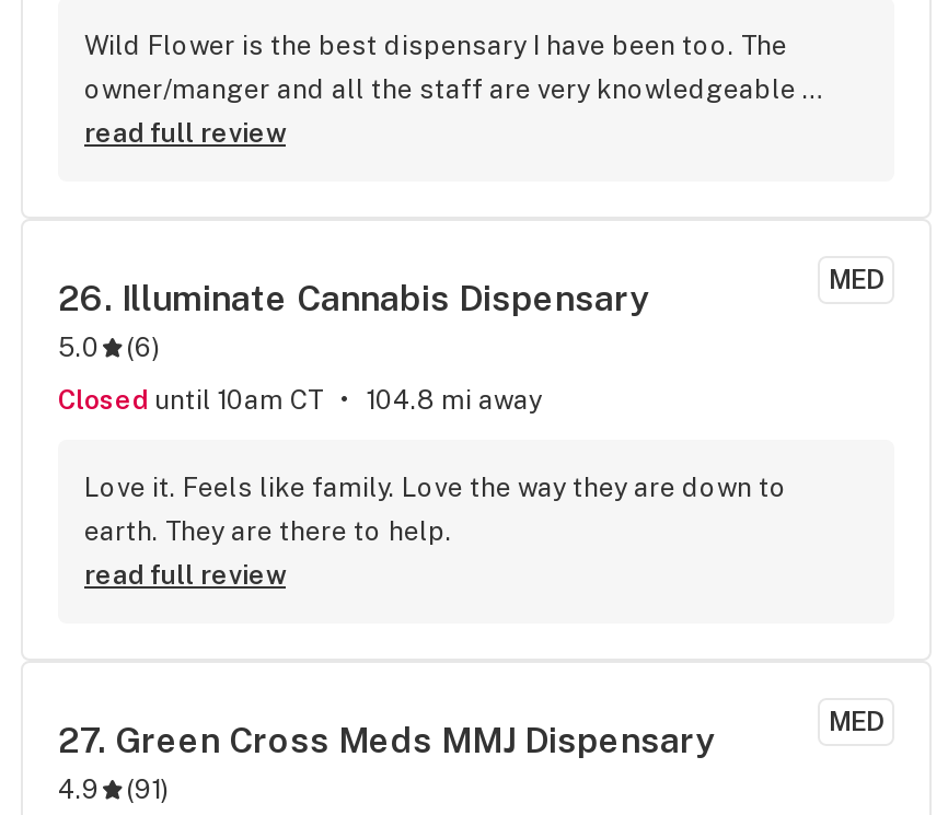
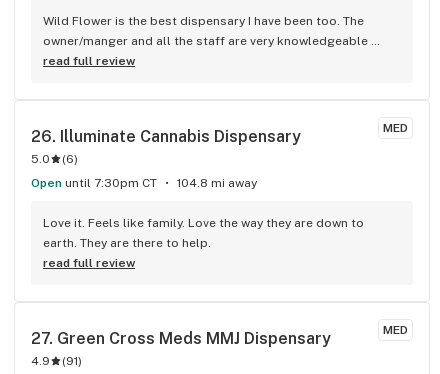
- Closed until 10am CT
+ Open until 7:30pm CT
